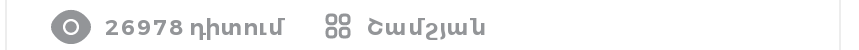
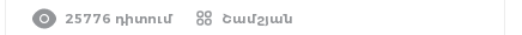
- 26978 դիտում
+ 25776 դիտում
